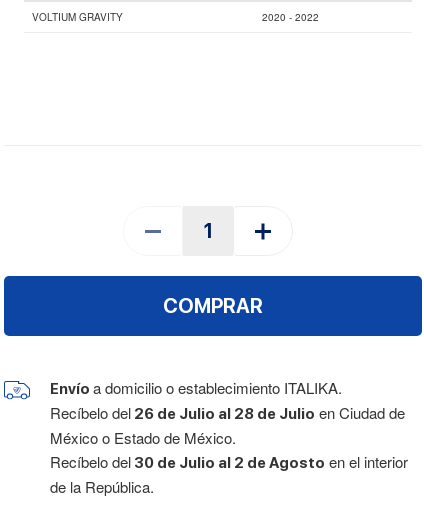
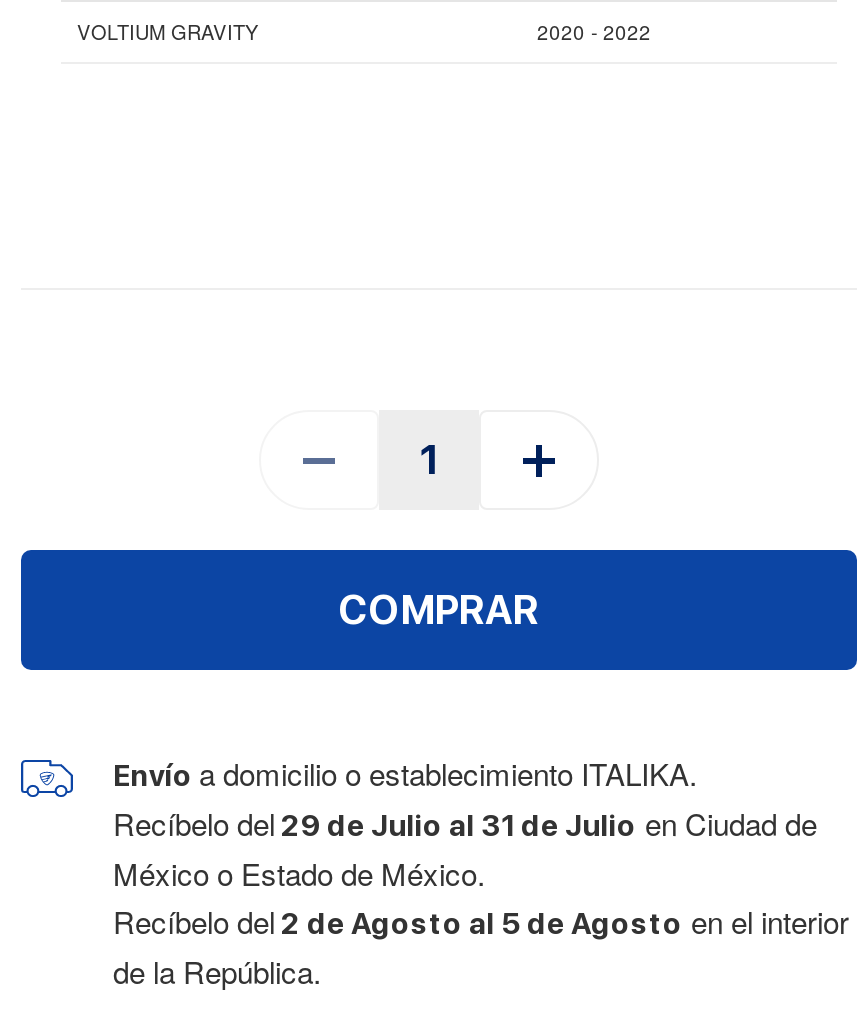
- Recíbelo del 26 de Julio al 28 de Julio en Ciudad de
+ Recíbelo del 29 de Julio al 31 de Julio en Ciudad de

- Recíbelo del 30 de Julio al 2 de Agosto en el interior
+ Recíbelo del 2 de Agosto al 5 de Agosto en el interior
